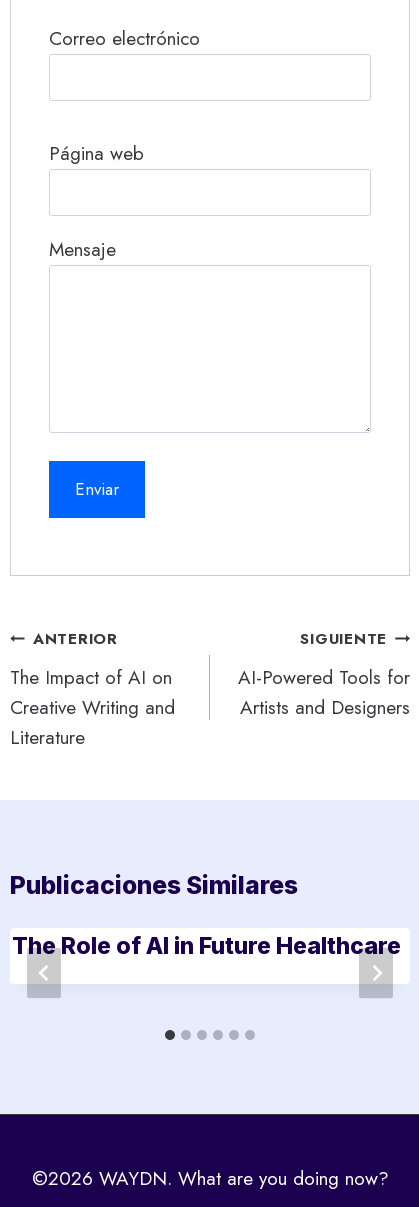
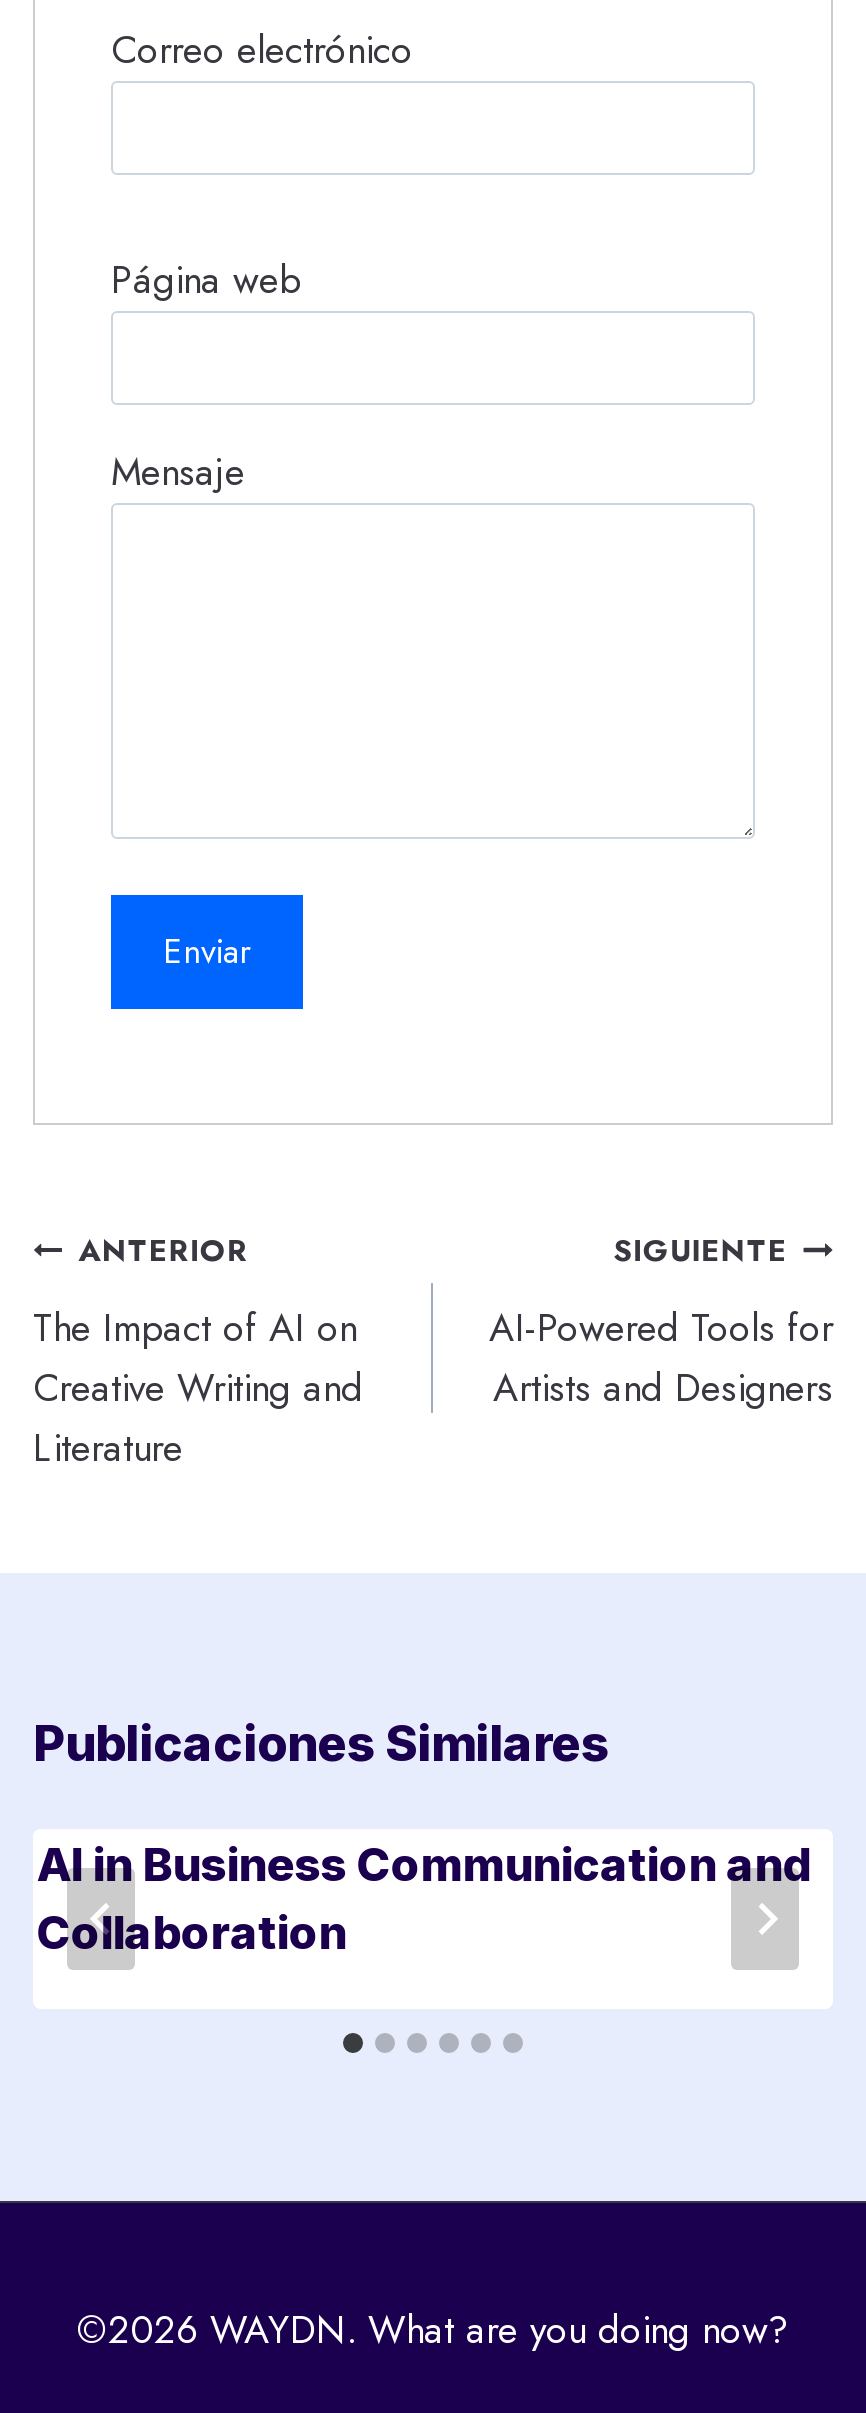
- The Role of AI in Future Healthcare
+ AI in Business Communication and
+ Collaboration
